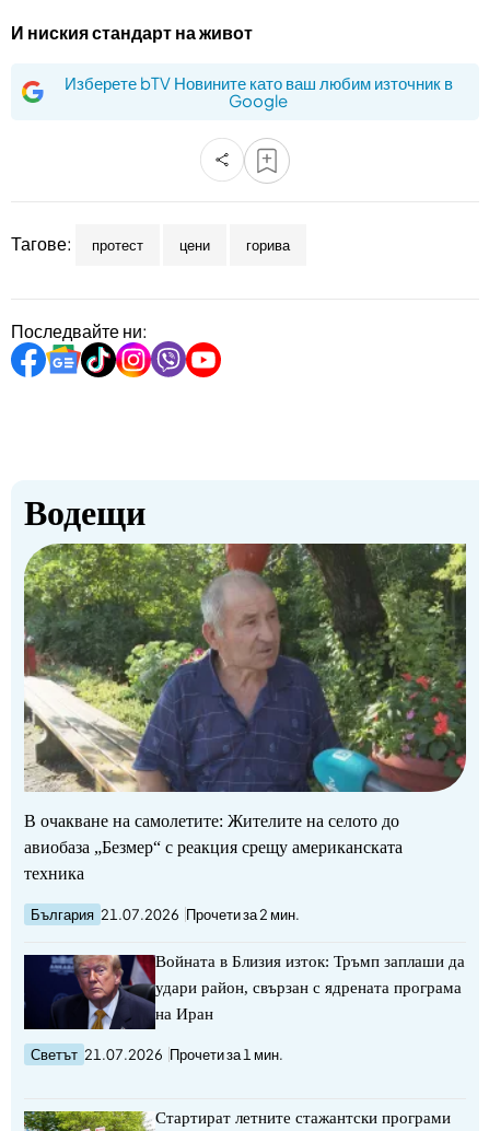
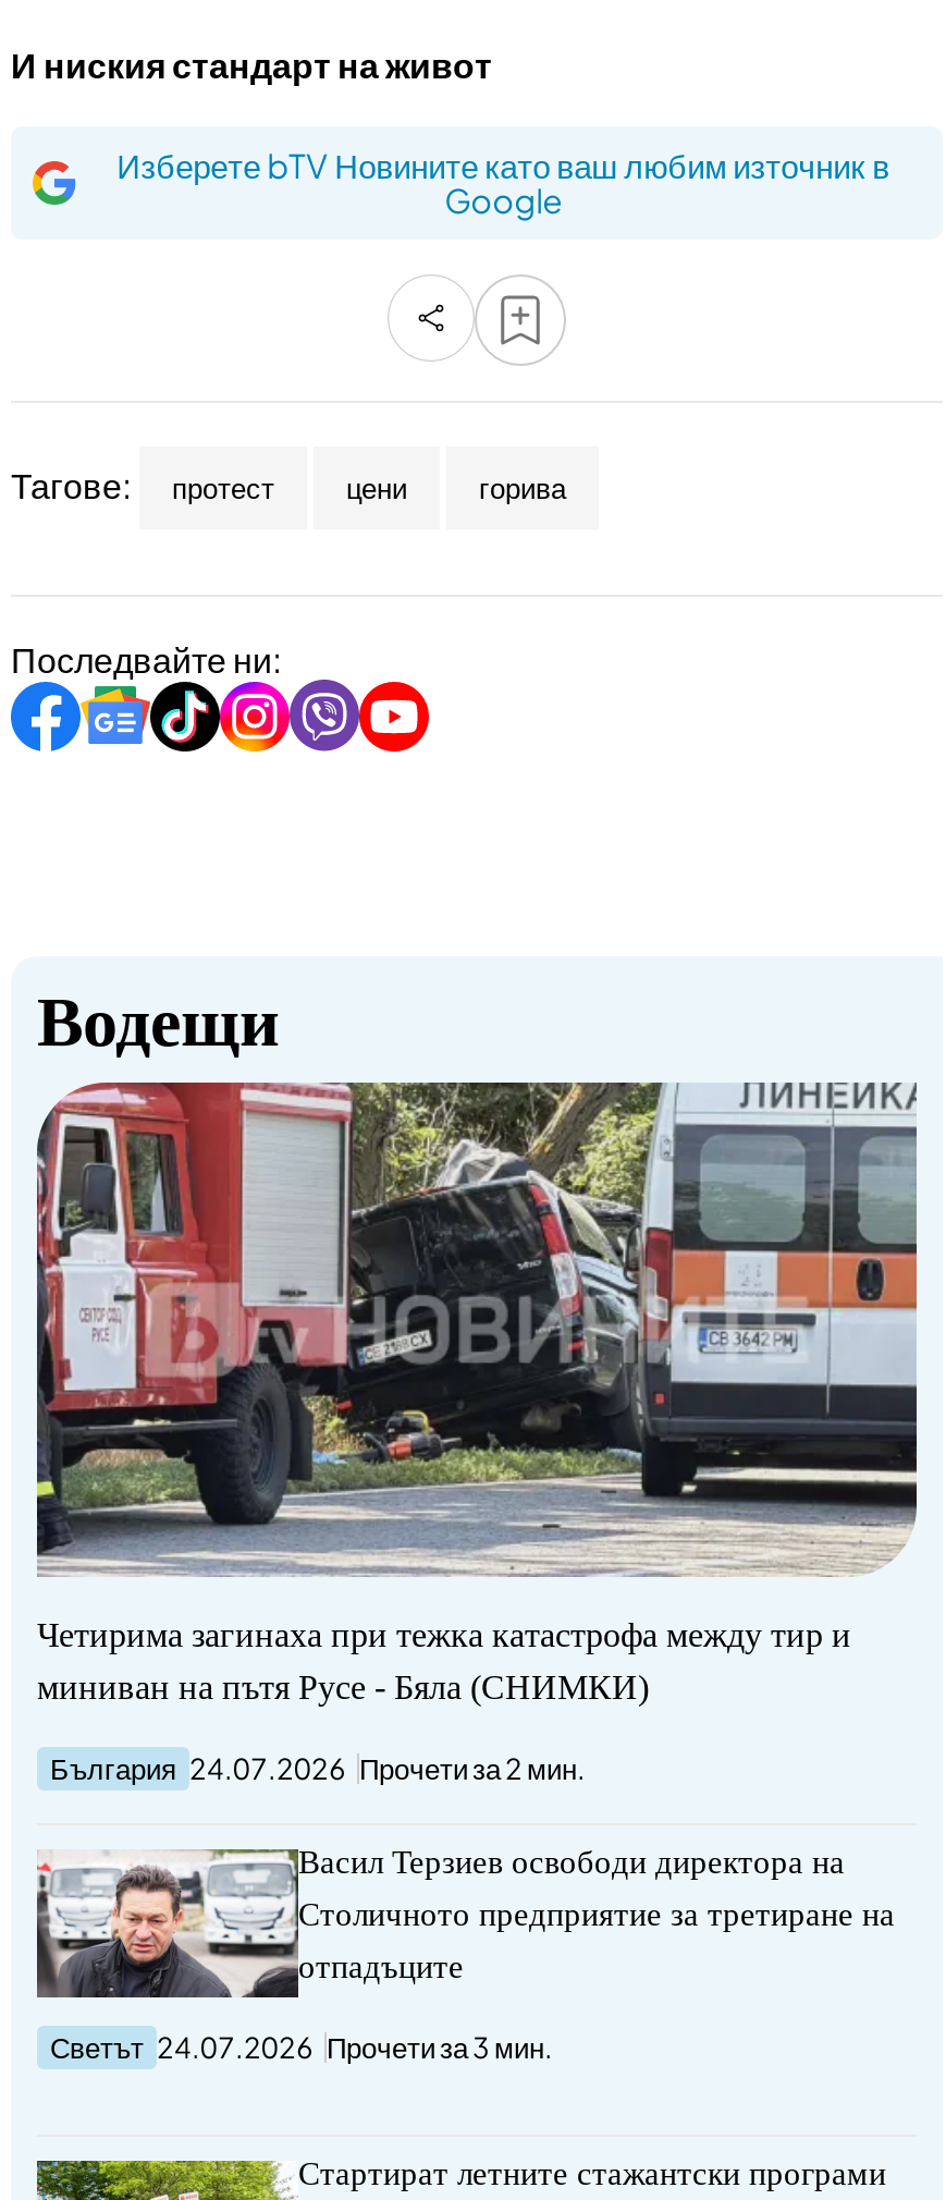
- [image]
- В очакване на самолетите: Жителите на селото до
- авиобаза „Безмер“ с реакция срещу американската
- техника
+ [image]
+ Четирима загинаха при тежка катастрофа между тир и
+ миниван на пътя Русе - Бяла (СНИМКИ)

- България 21.07.2026 Прочети за 2 мин.
+ България 24.07.2026 Прочети за 2 мин.

- [image]
- Войната в Близия изток: Тръмп заплаши да
+ [image]
+ Васил Терзиев освободи директора на

- удари район, свързан с ядрената програма
+ Столичното предприятие за третиране на

- на Иран
+ отпадъците

- Светът 21.07.2026 Прочети за 1 мин.
+ Светът 24.07.2026 Прочети за 3 мин.
